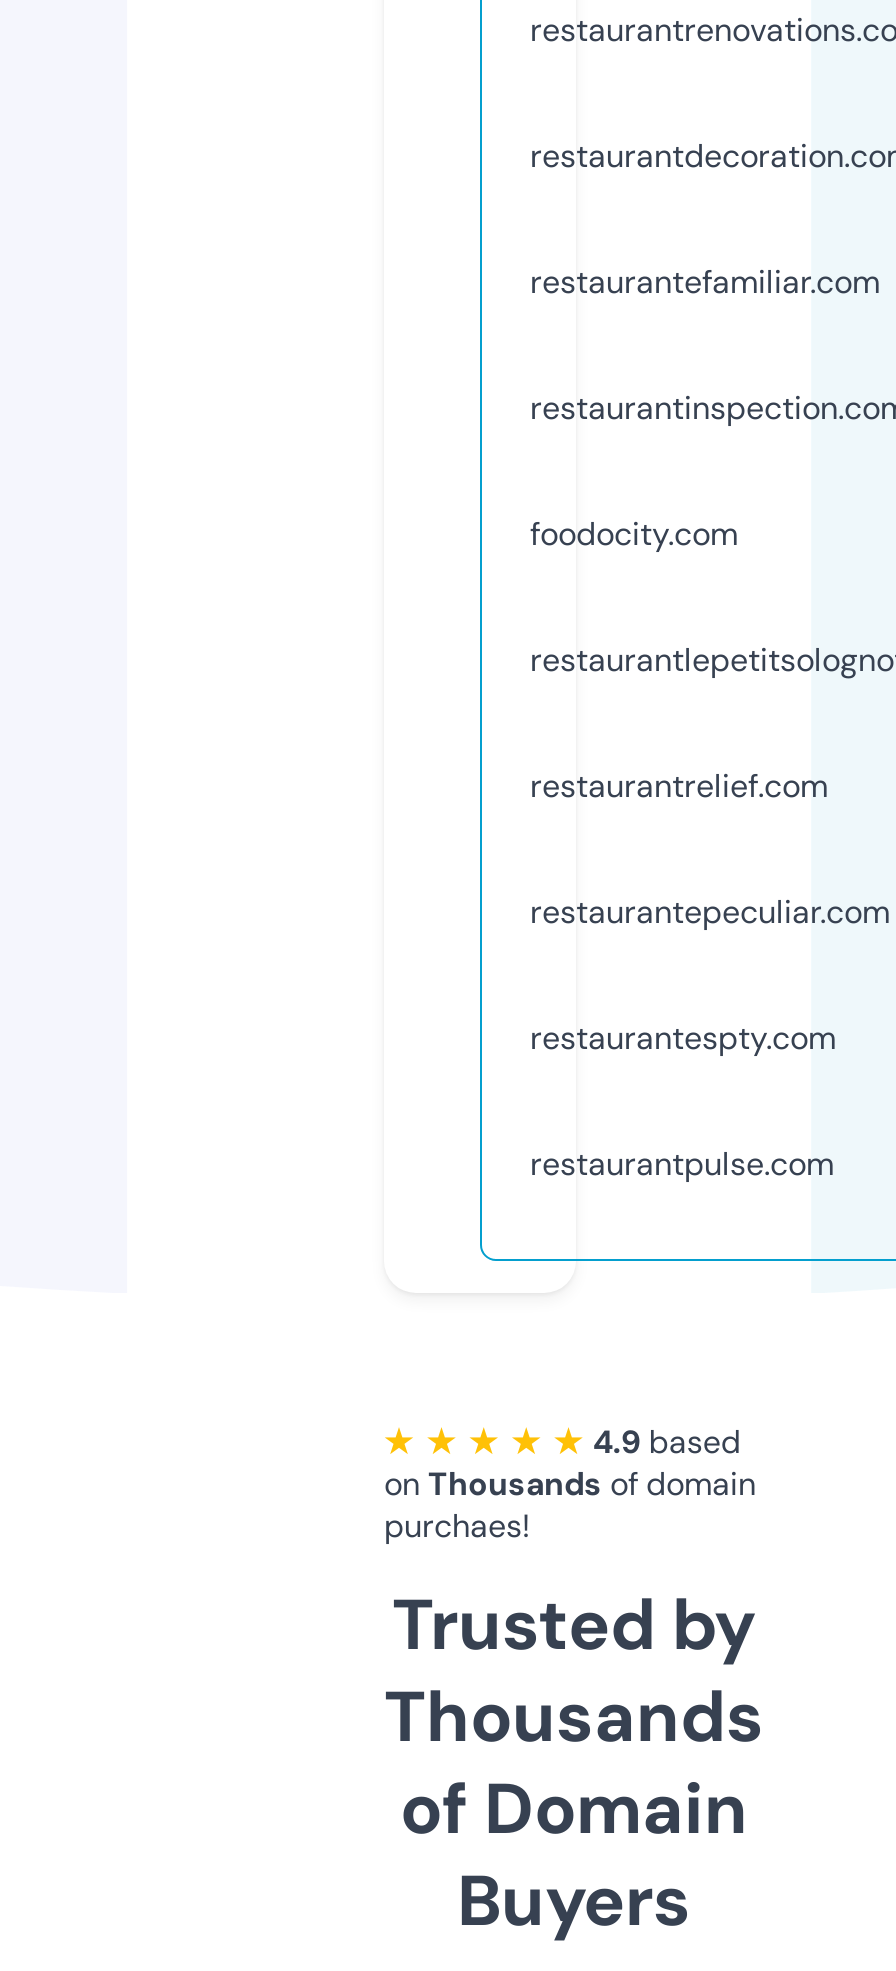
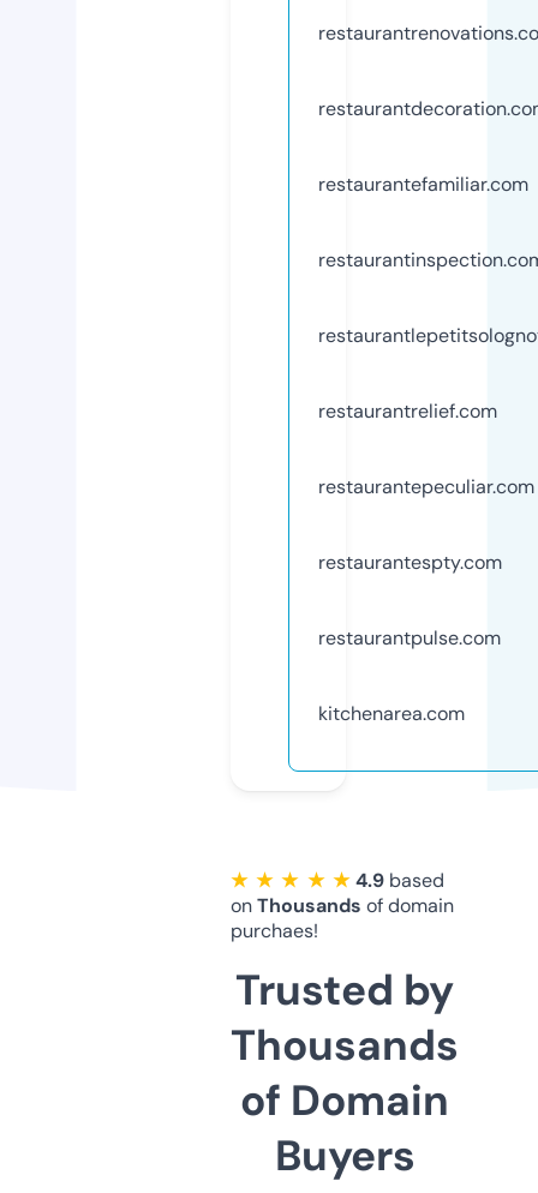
- foodocity.com

moved up: restaurantrelief.com | restaurantepeculiar.com | restaurantespty.com | restaurantpulse.com

+ kitchenarea.com
